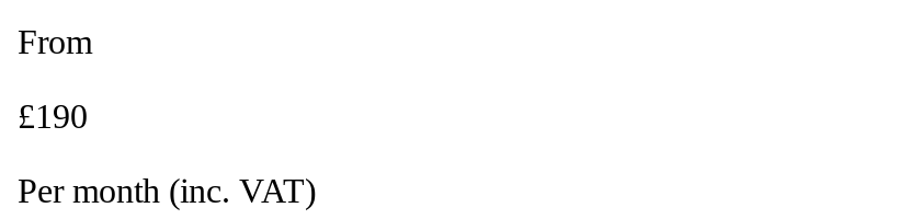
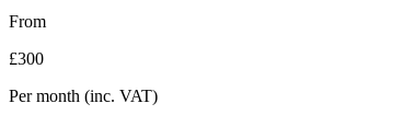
- £190
+ £300
